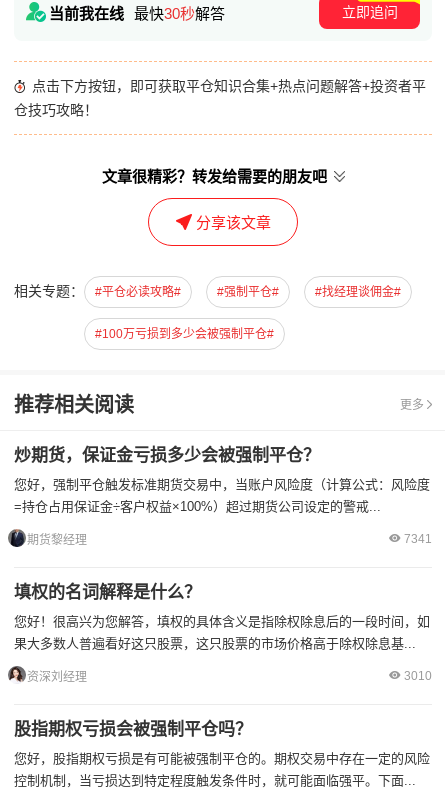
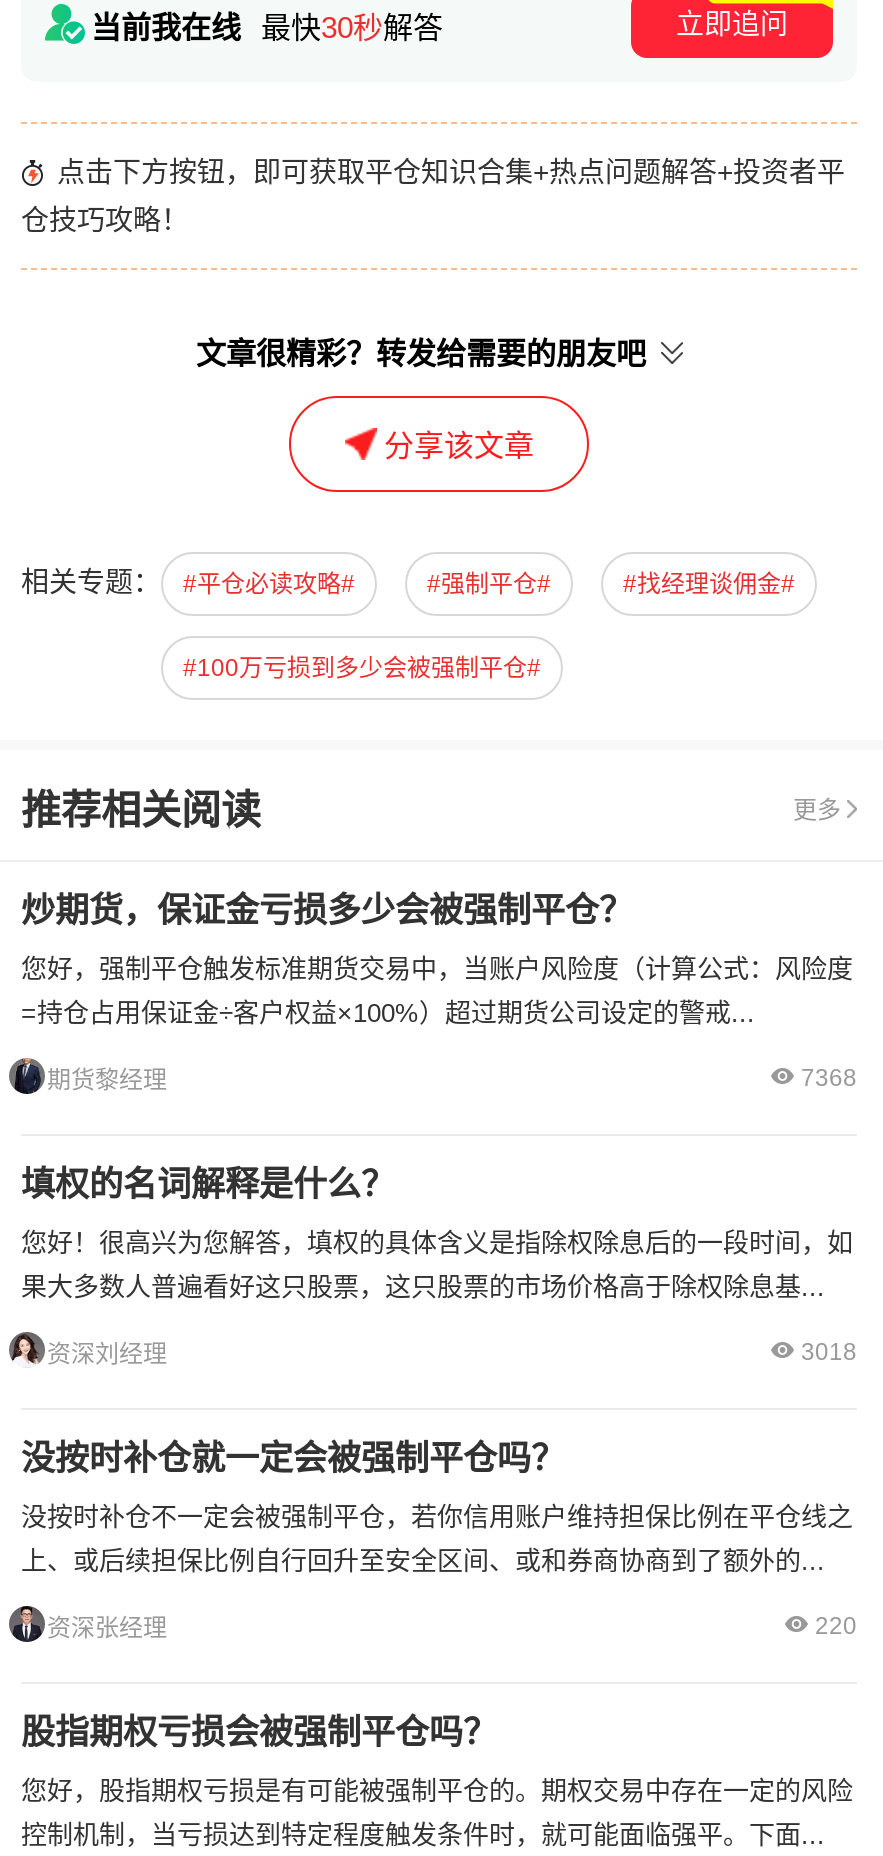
- 7341
+ 7368

- 3010
+ 3018
+ 没按时补仓就一定会被强制平仓吗？
+ 没按时补仓不一定会被强制平仓，若你信用账户维持担保比例在平仓线之
+ 上、或后续担保比例自行回升至安全区间、或和券商协商到了额外的...
+ 资深张经理
+ 220
